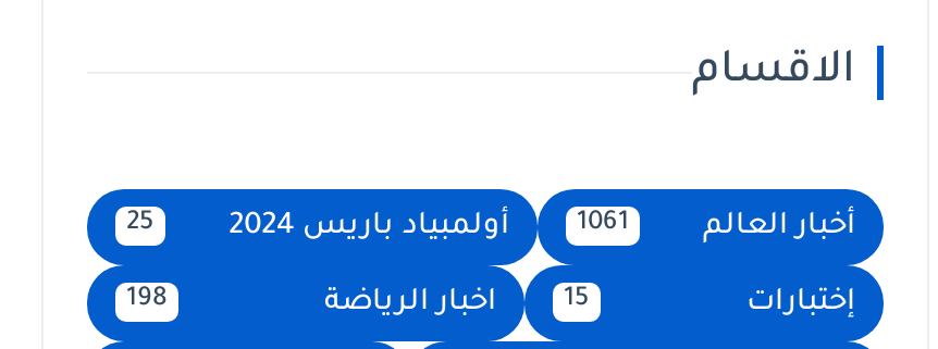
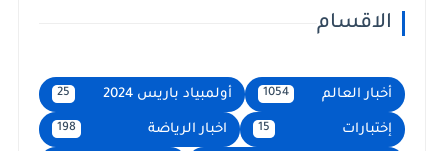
- 1061
+ 1054
